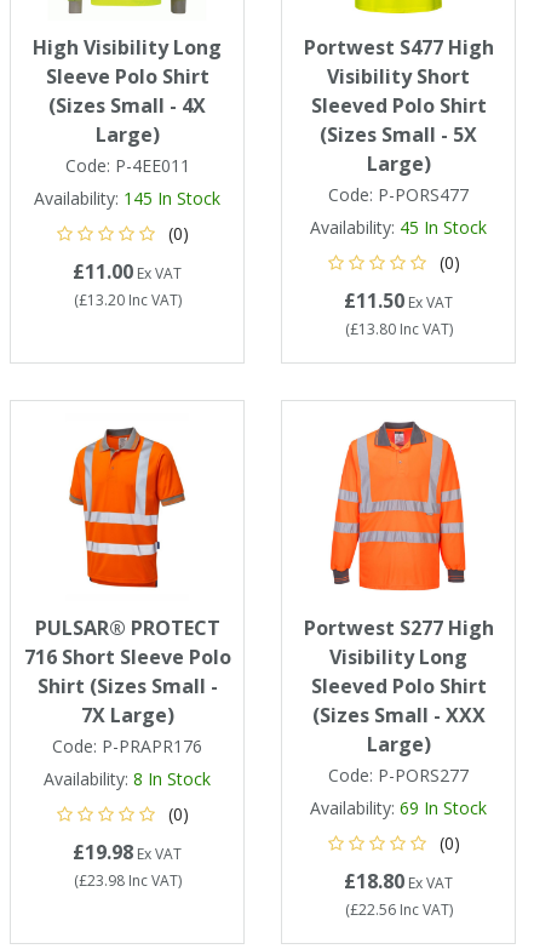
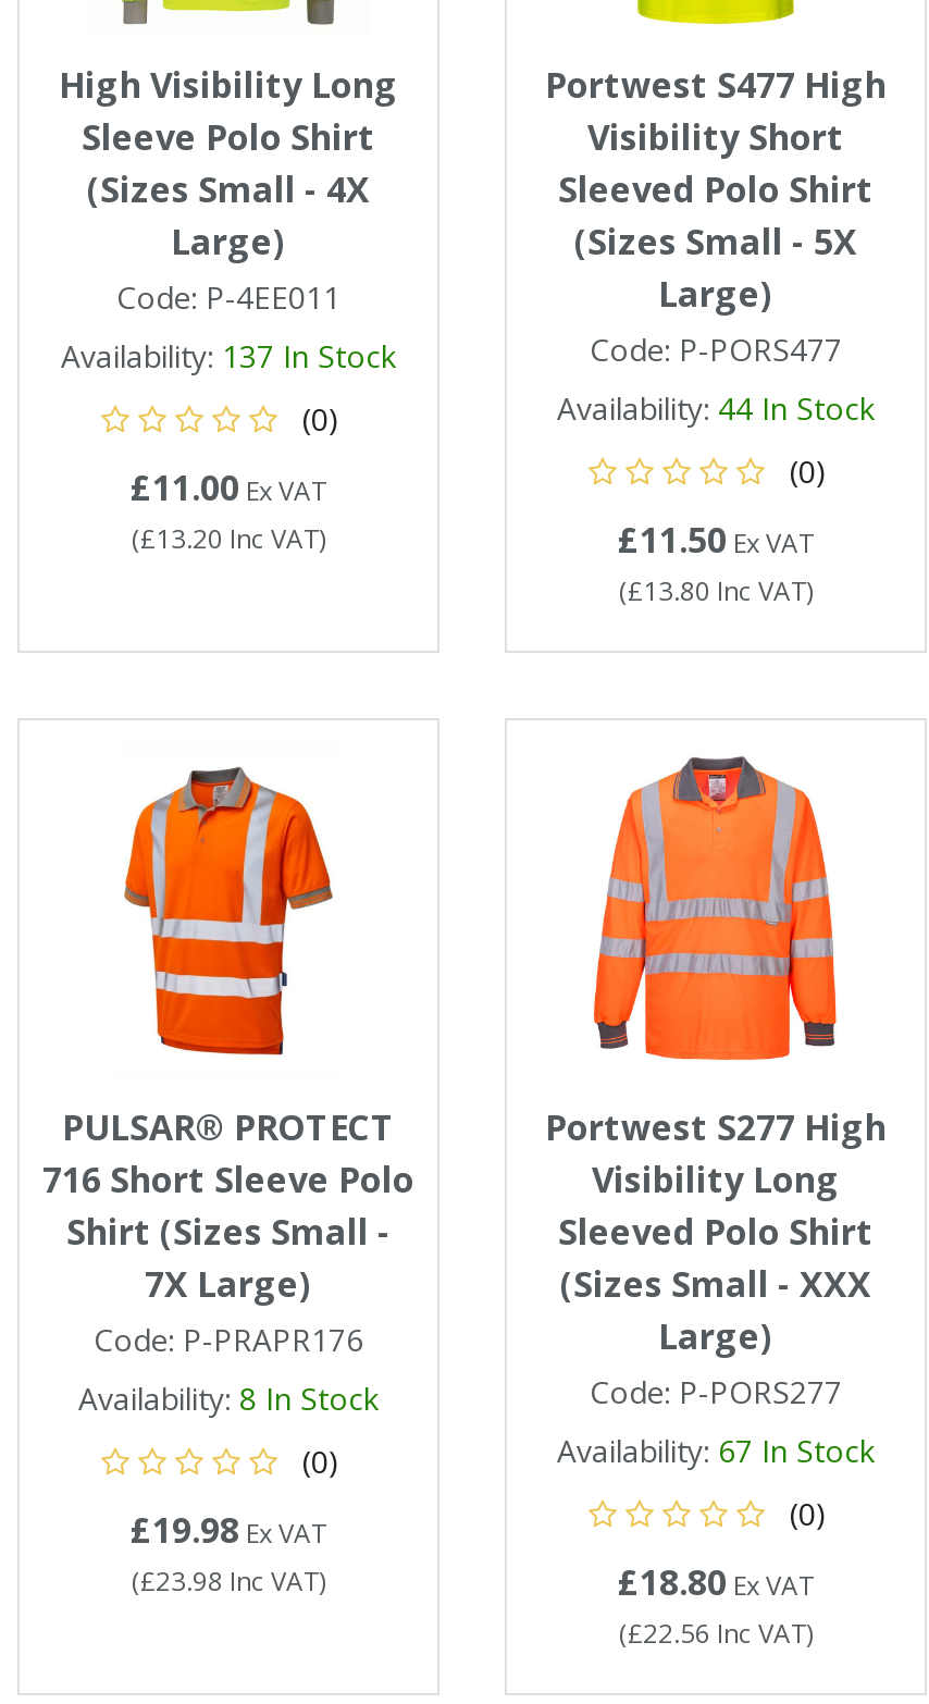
- Availability: 145 In Stock
+ Availability: 137 In Stock

- Availability: 45 In Stock
+ Availability: 44 In Stock

- Availability: 69 In Stock
+ Availability: 67 In Stock
